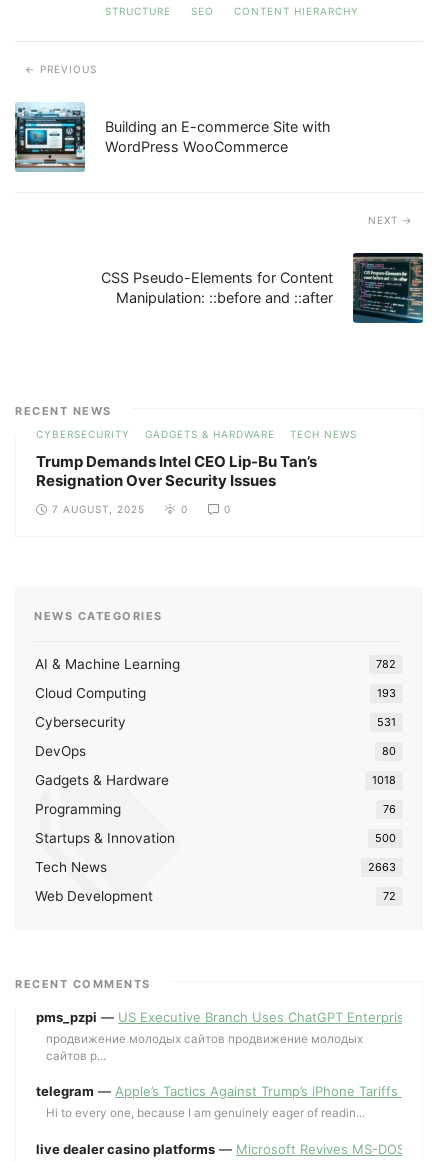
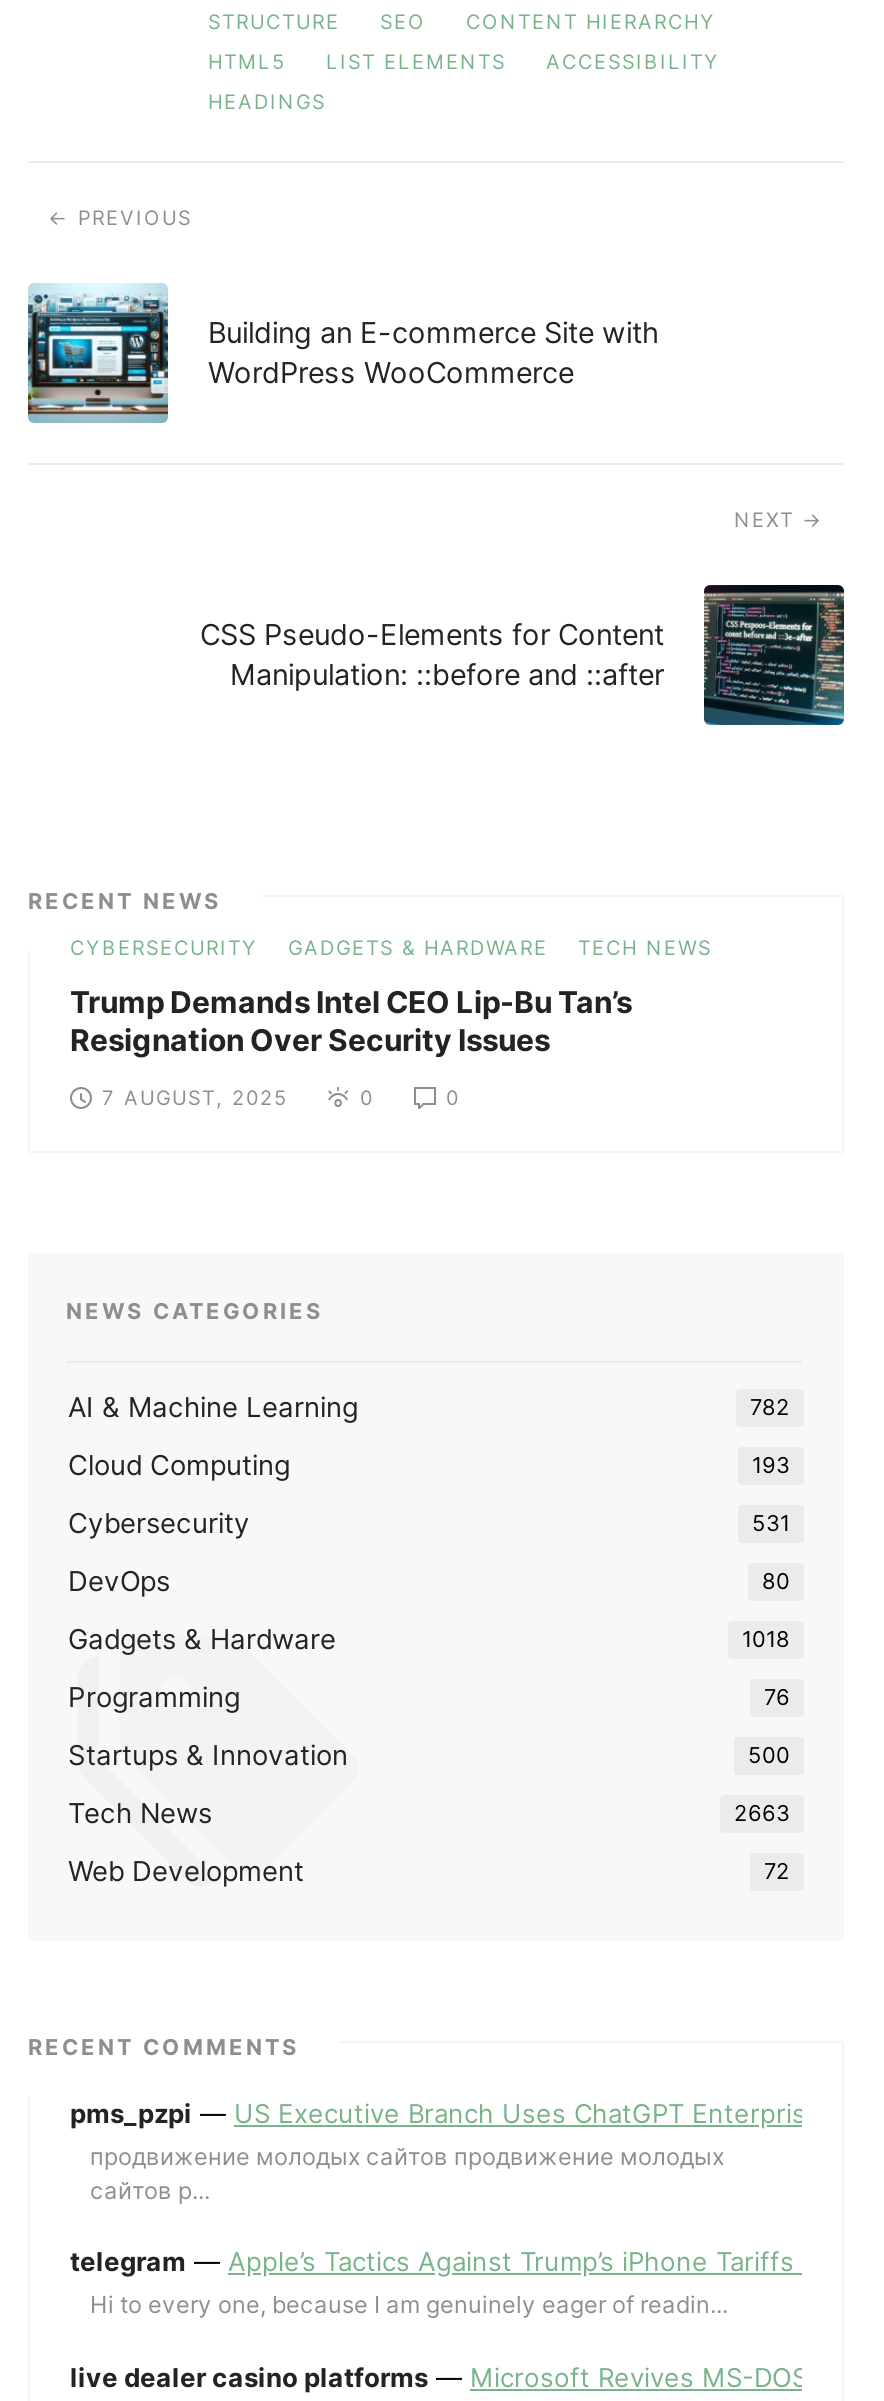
+ HTML5
+ LIST ELEMENTS
+ ACCESSIBILITY
+ HEADINGS
